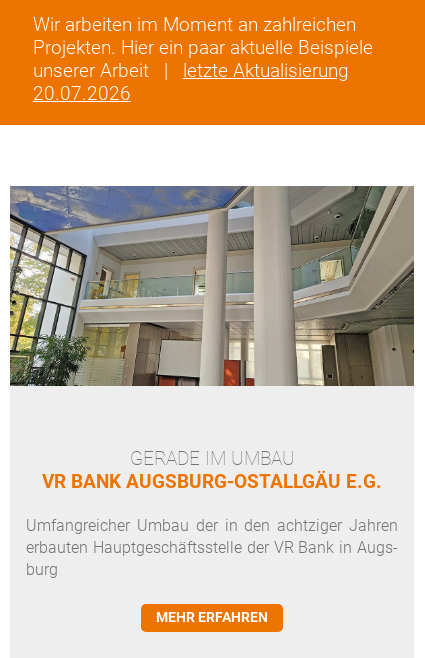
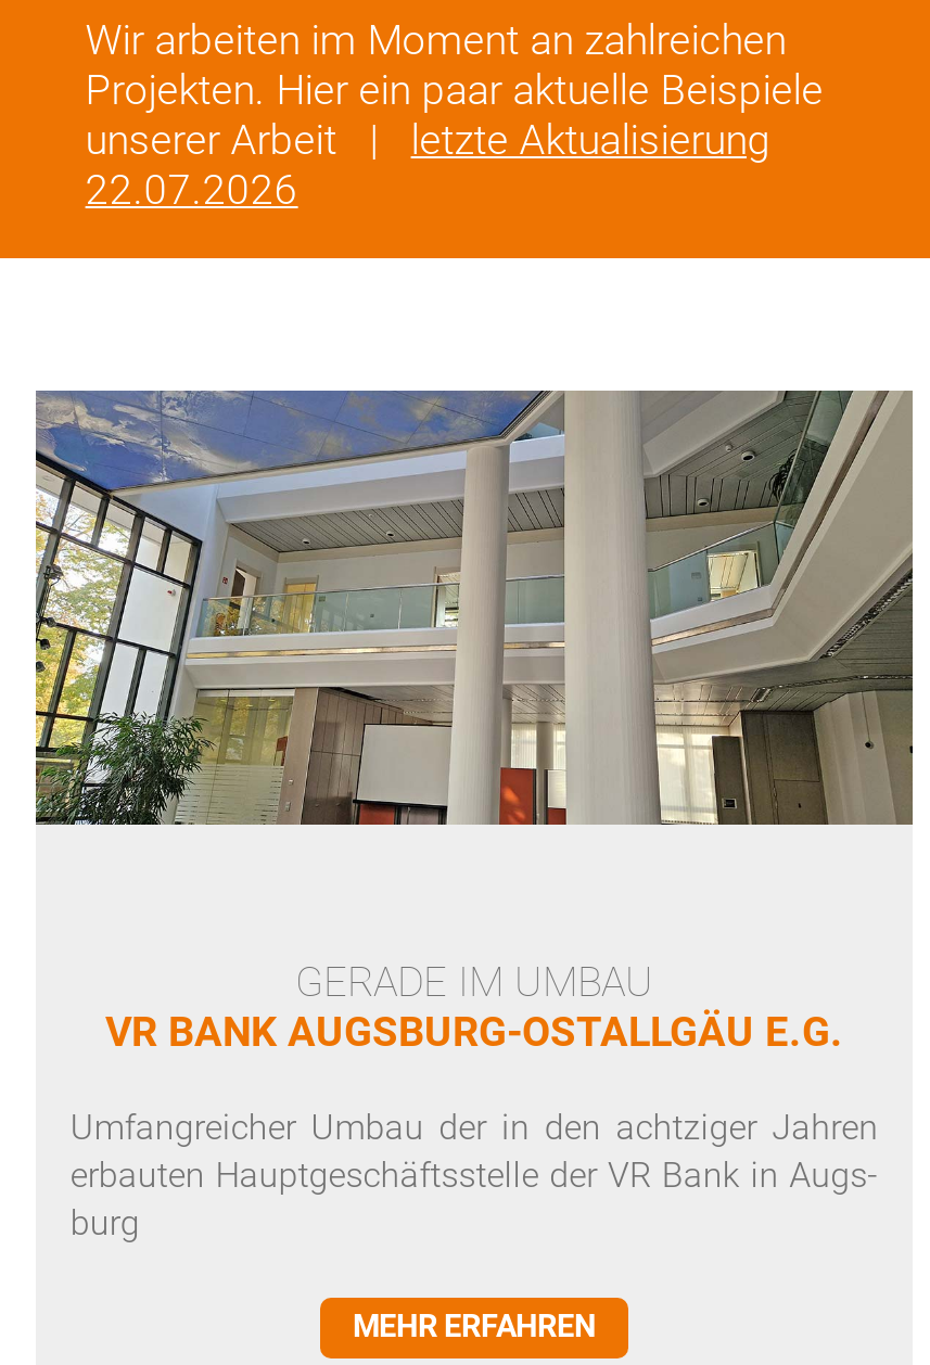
- 20.07.2026
+ 22.07.2026
